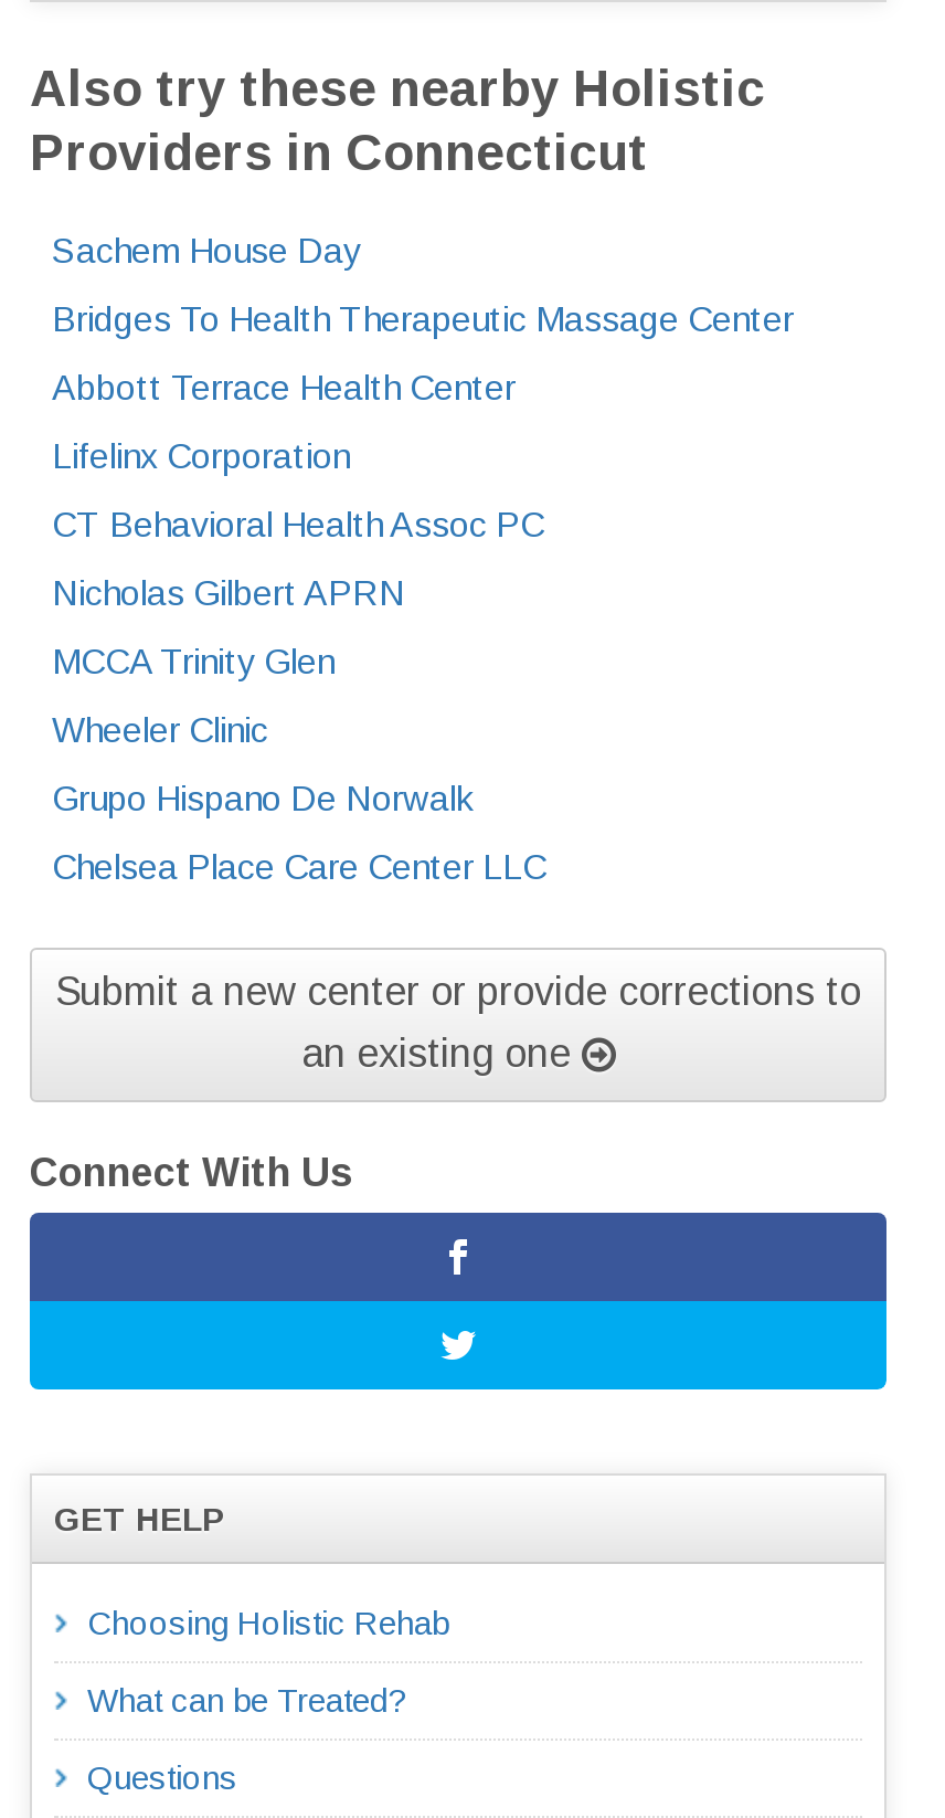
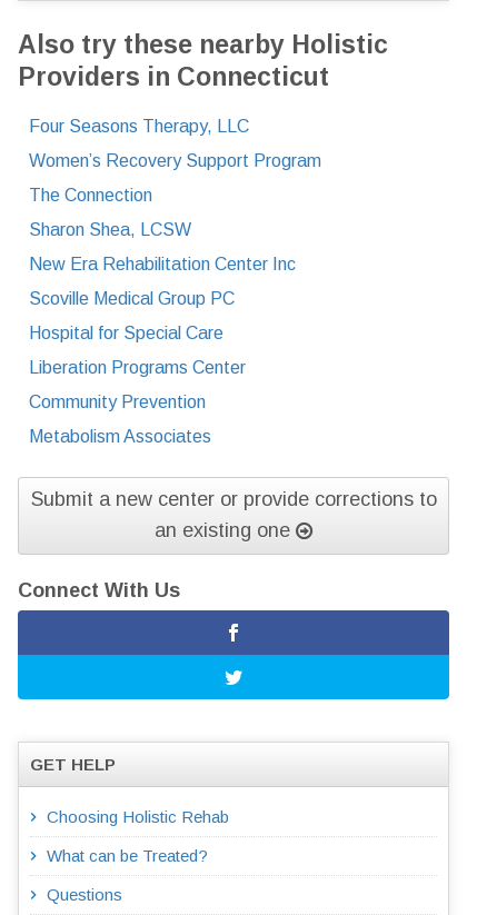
- Sachem House Day
+ Four Seasons Therapy, LLC

- Bridges To Health Therapeutic Massage Center
+ Women’s Recovery Support Program

- Abbott Terrace Health Center
+ The Connection

- Lifelinx Corporation
+ Sharon Shea, LCSW

- CT Behavioral Health Assoc PC
+ New Era Rehabilitation Center Inc

- Nicholas Gilbert APRN
+ Scoville Medical Group PC

- MCCA Trinity Glen
+ Hospital for Special Care

- Wheeler Clinic
+ Liberation Programs Center

- Grupo Hispano De Norwalk
+ Community Prevention

- Chelsea Place Care Center LLC
+ Metabolism Associates
